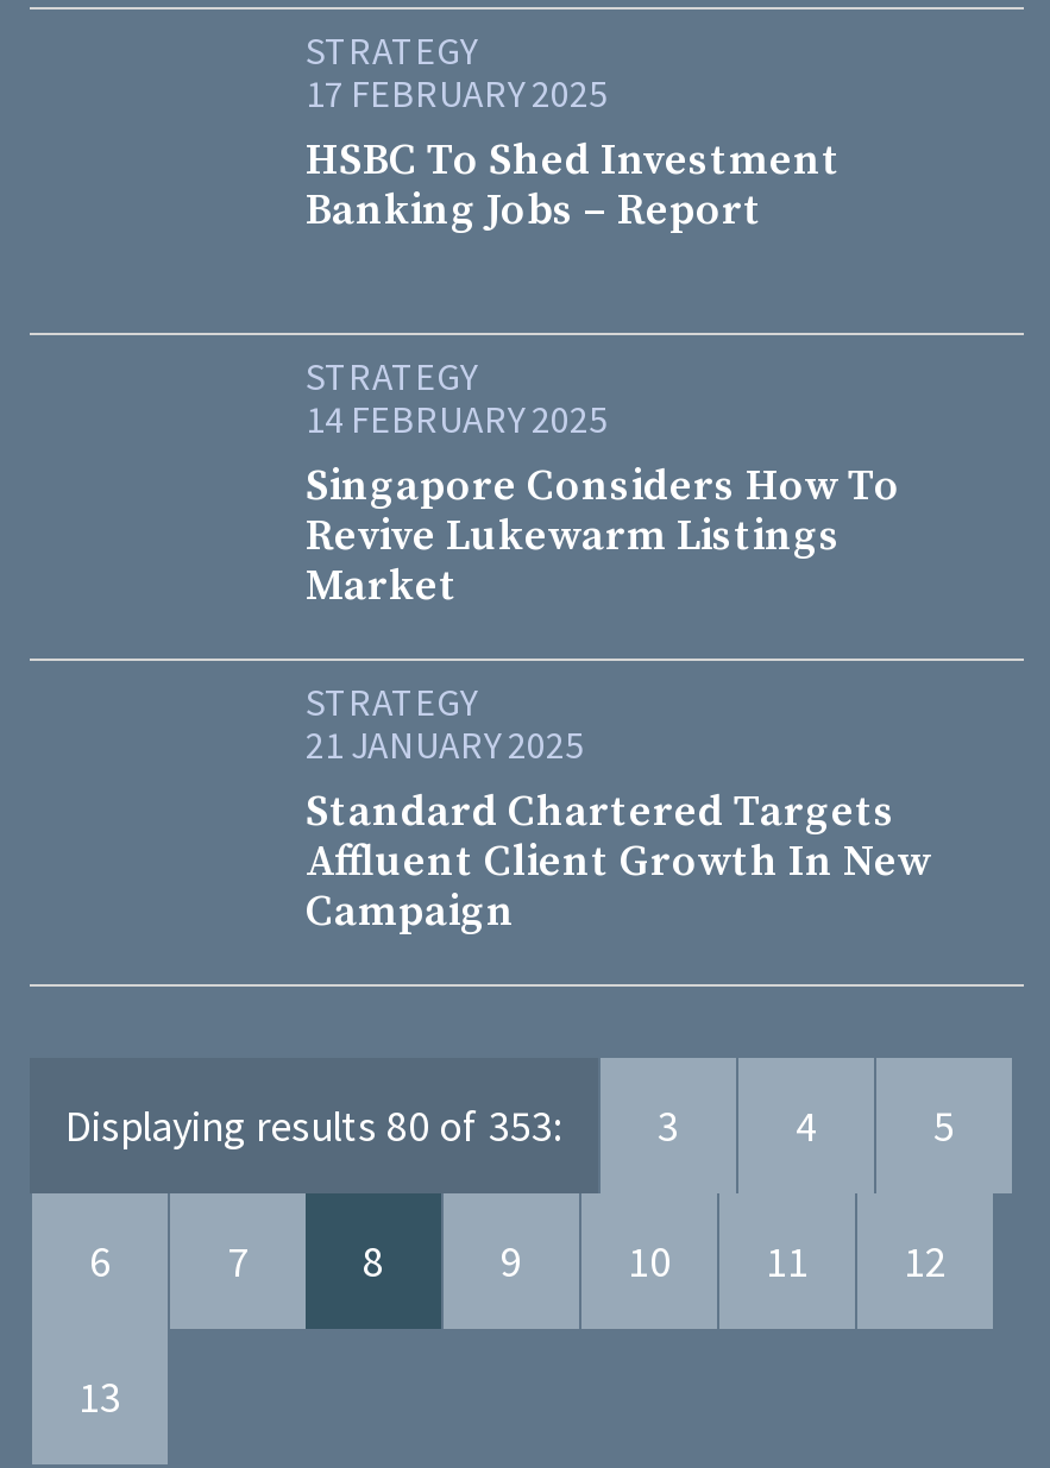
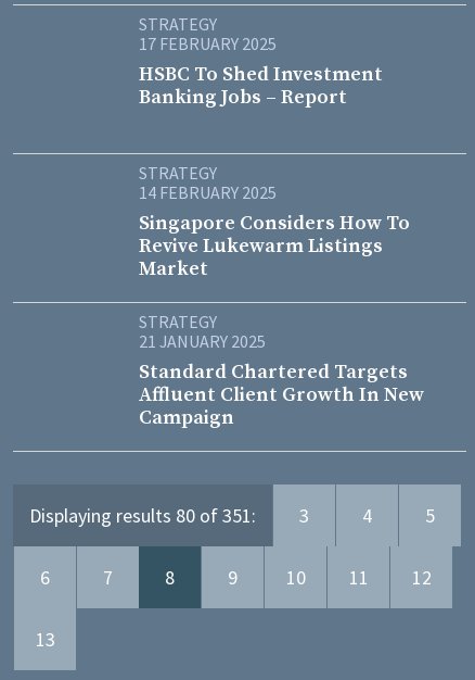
- Displaying results 80 of 353:
+ Displaying results 80 of 351:
